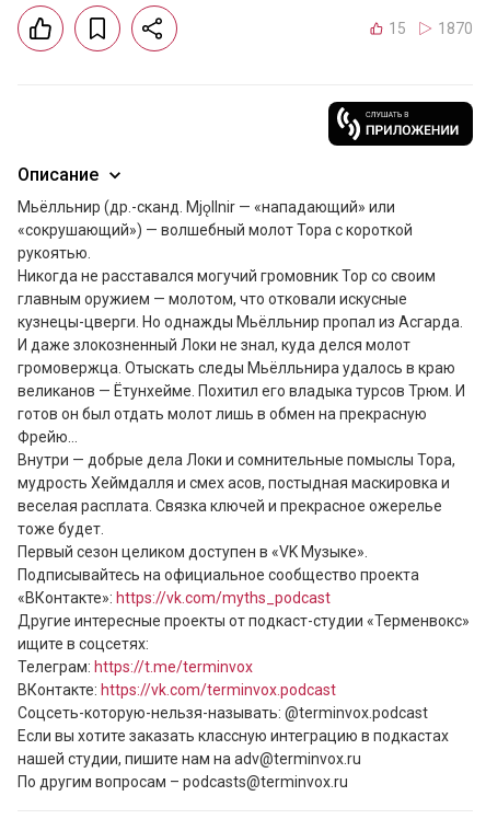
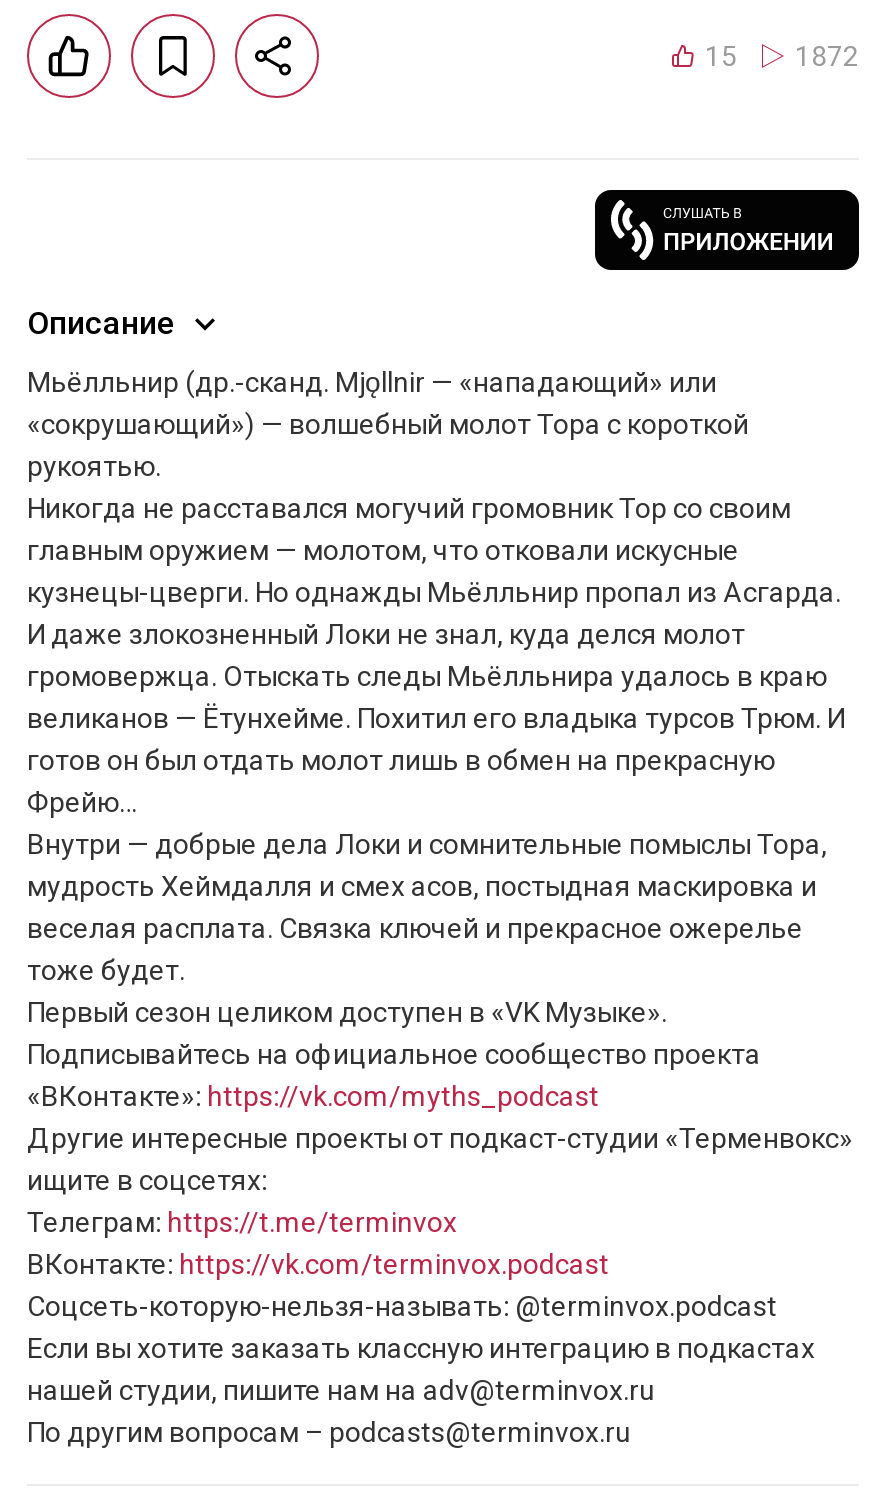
- 15 1870
+ 15 1872
